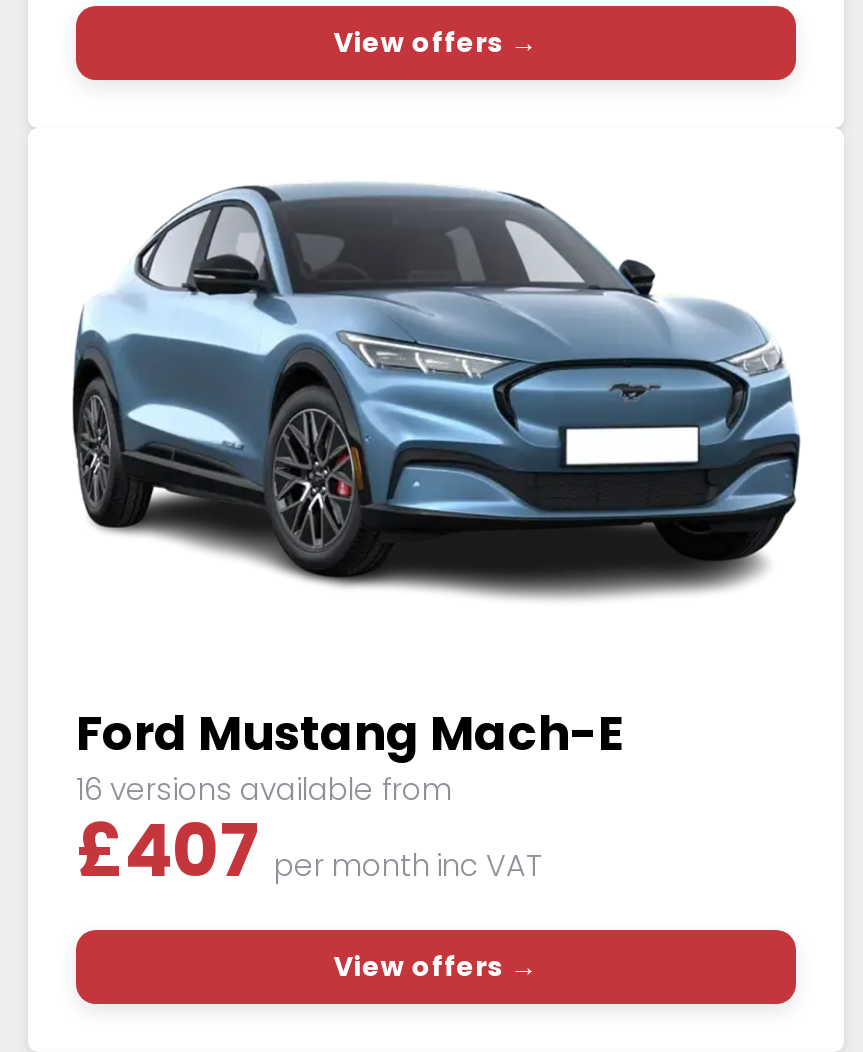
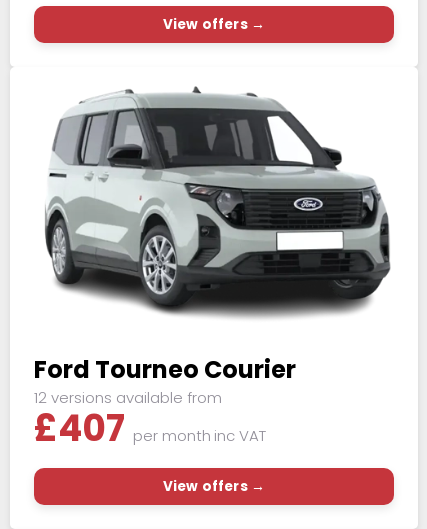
- [image]
- Ford Mustang Mach-E
+ [image]
+ Ford Tourneo Courier

- 16 versions available from
+ 12 versions available from
